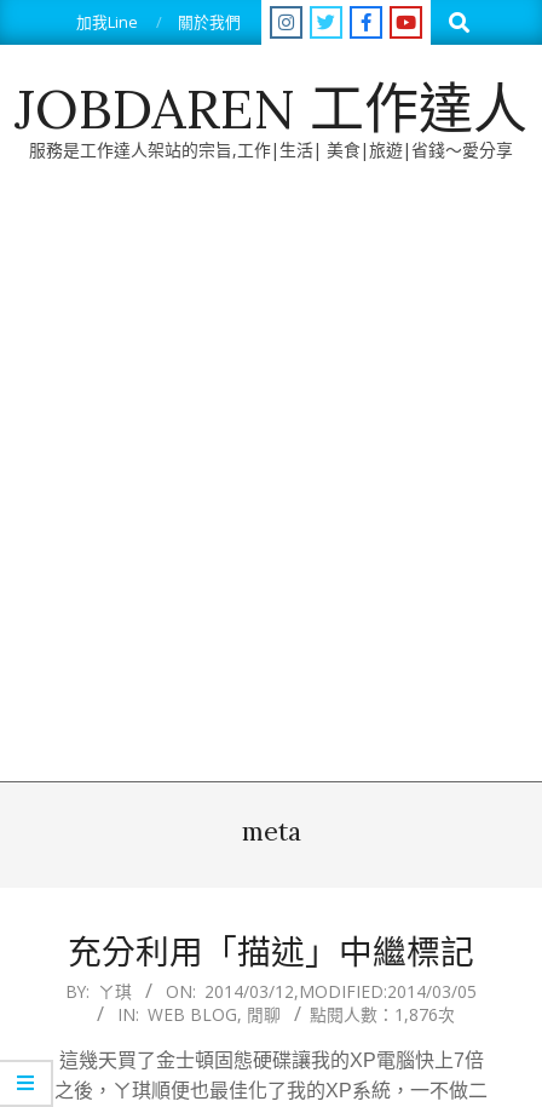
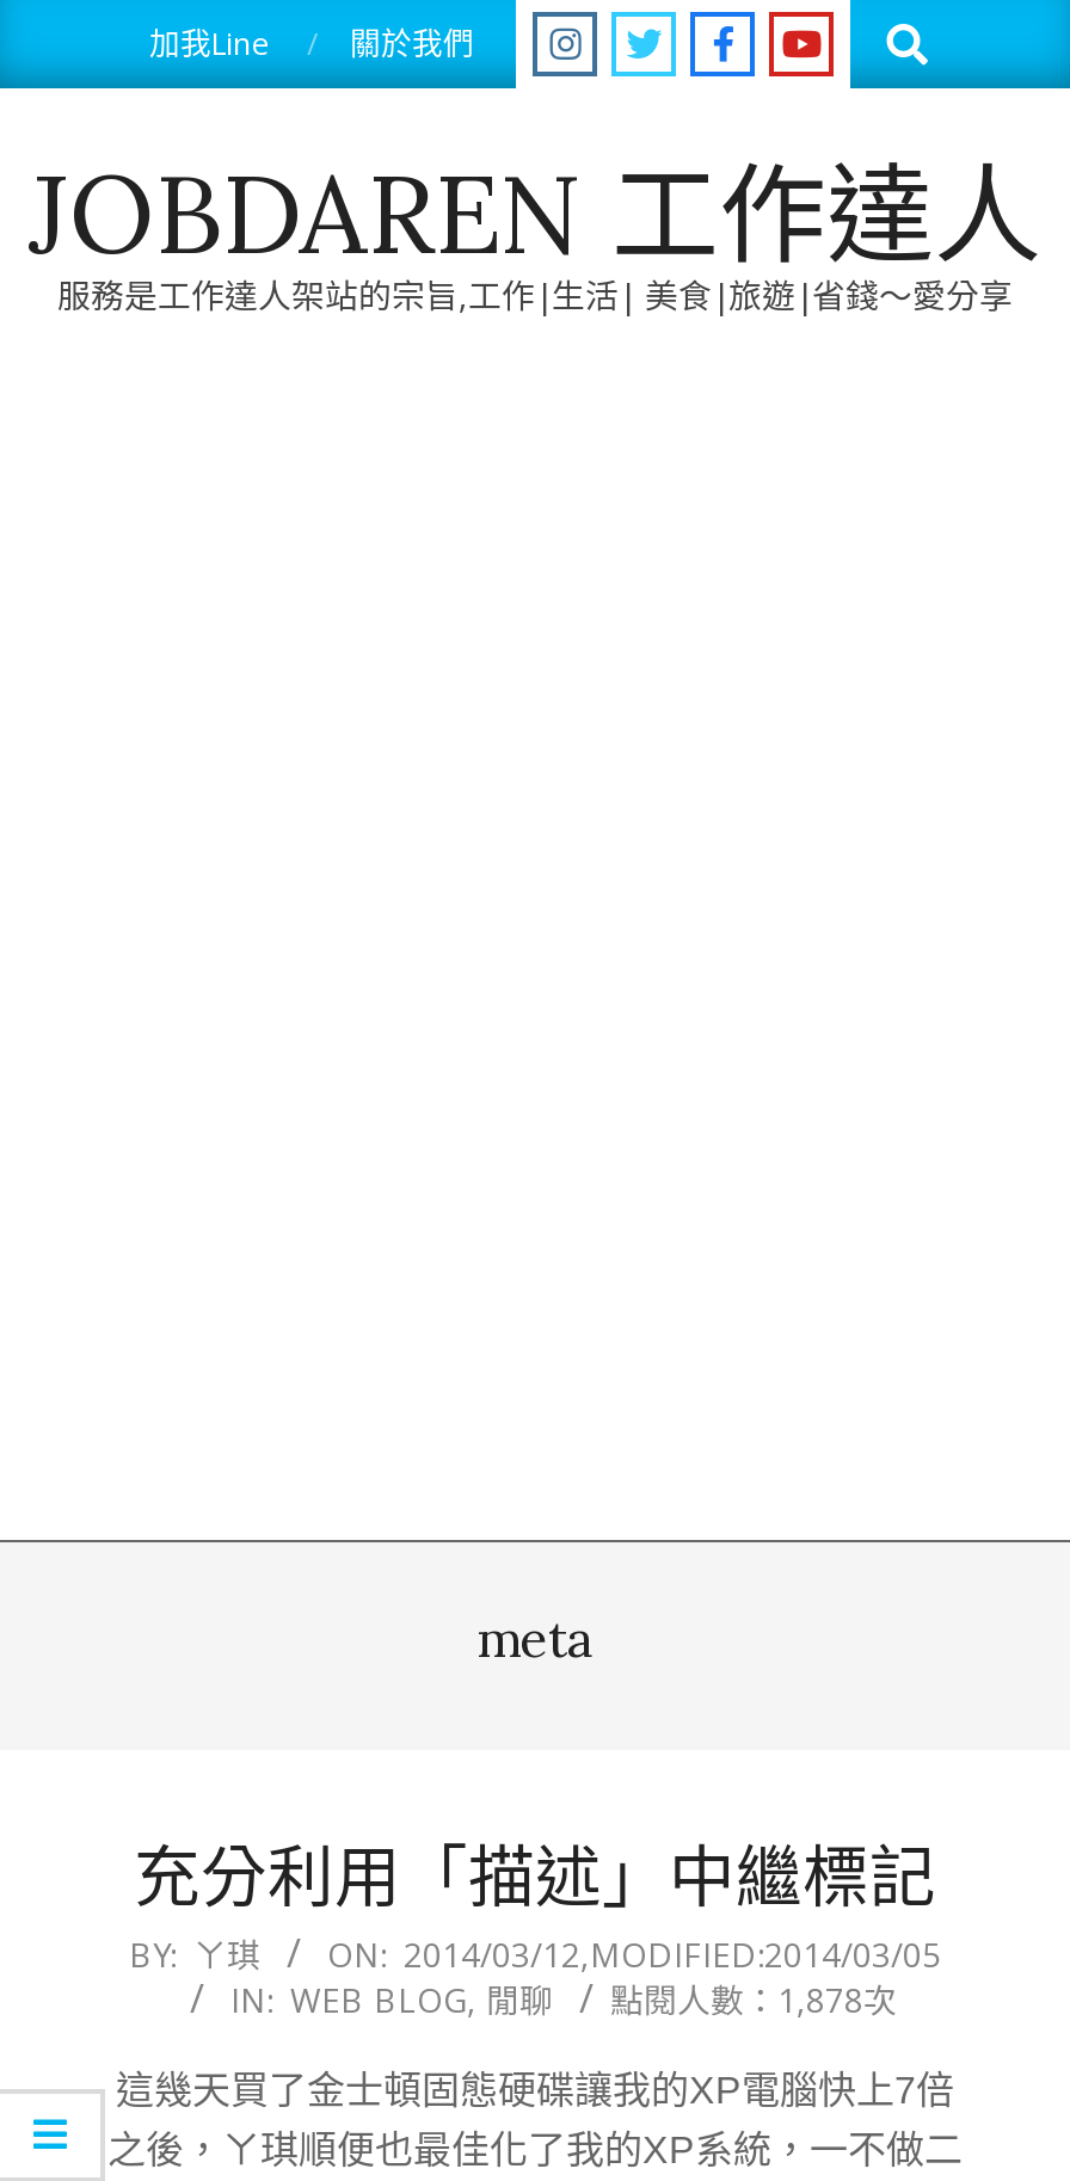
- 點閱人數：1,876次
+ 點閱人數：1,878次
